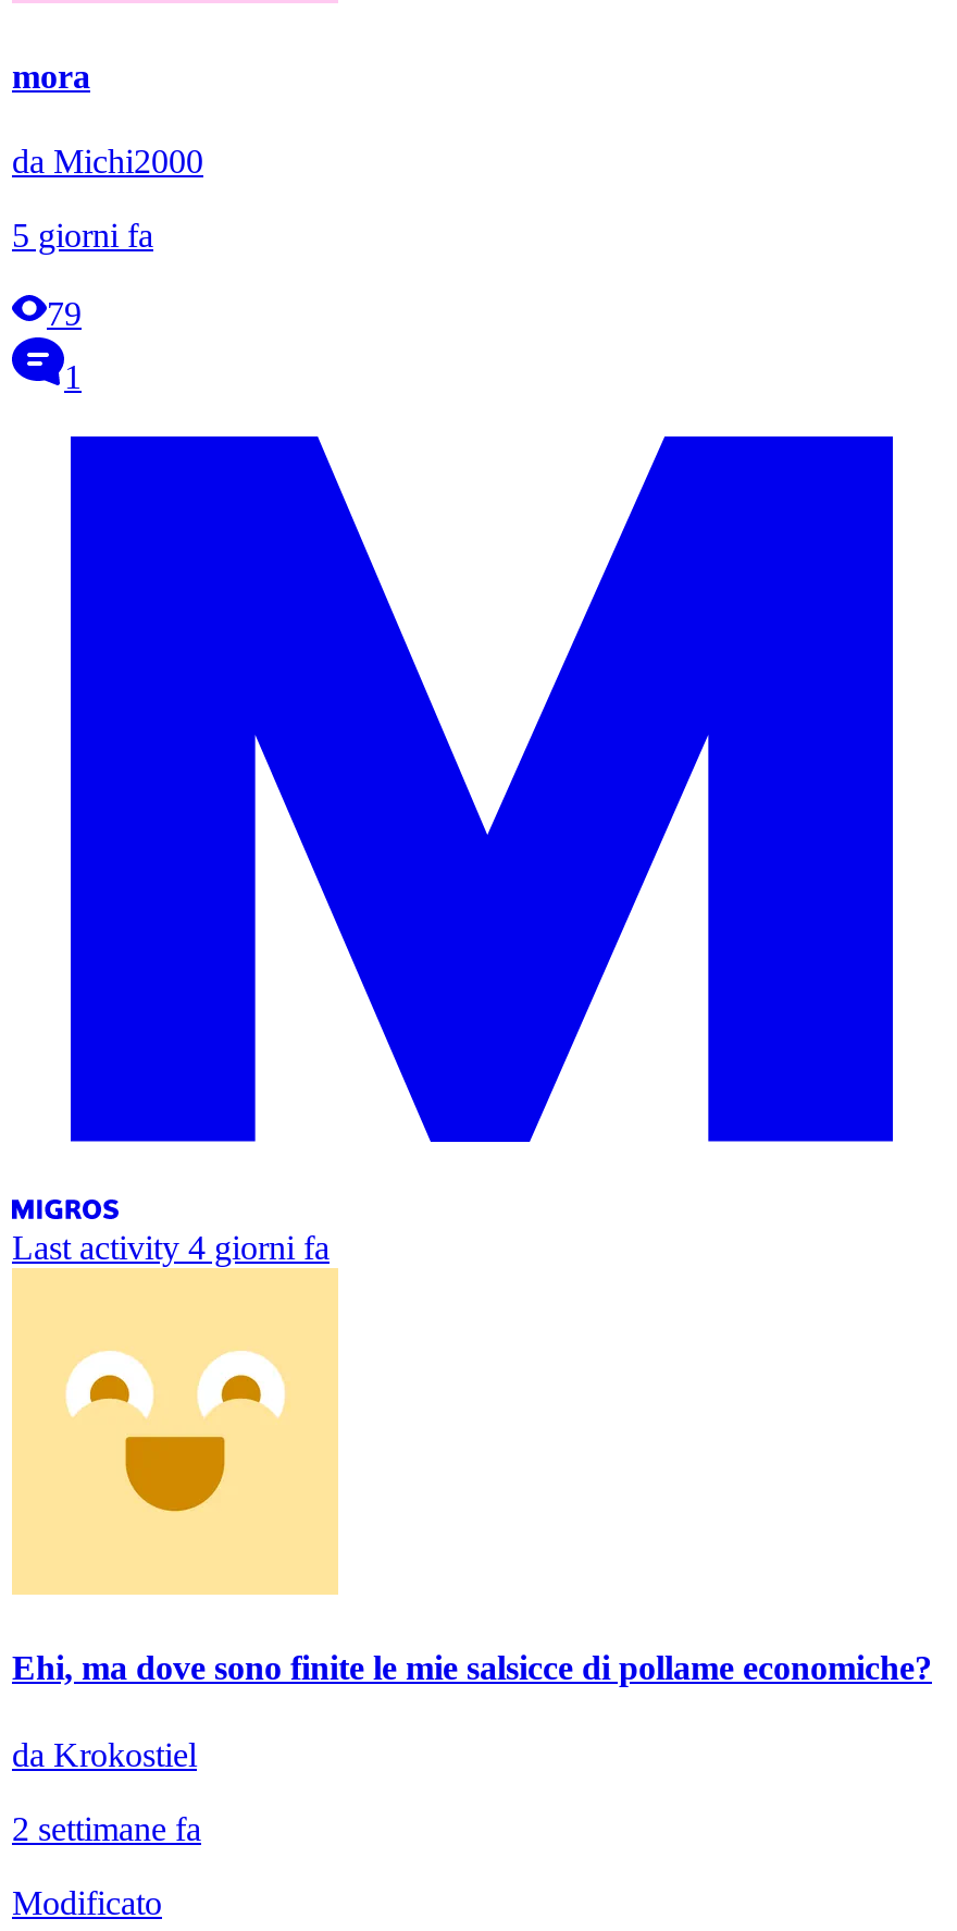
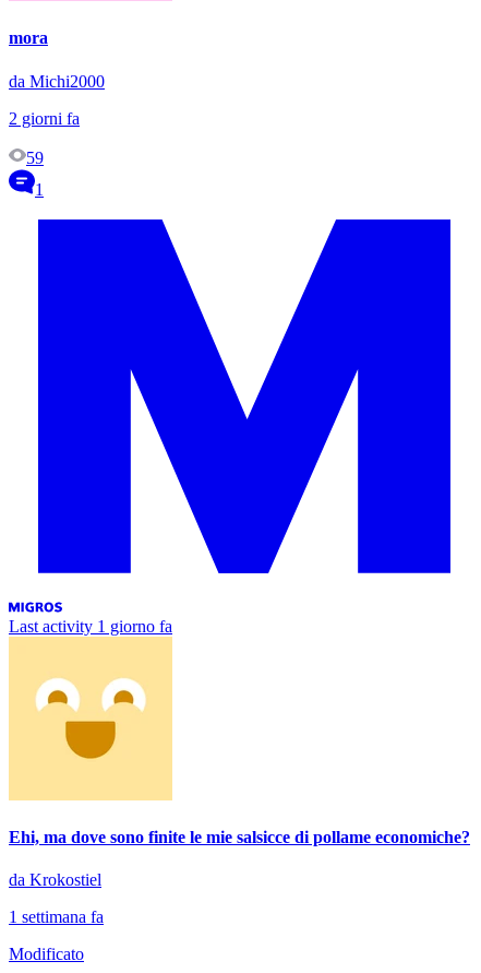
- 5 giorni fa
+ 2 giorni fa

- 79
+ 59

- Last activity 4 giorni fa
+ Last activity 1 giorno fa

- 2 settimane fa
+ 1 settimana fa
